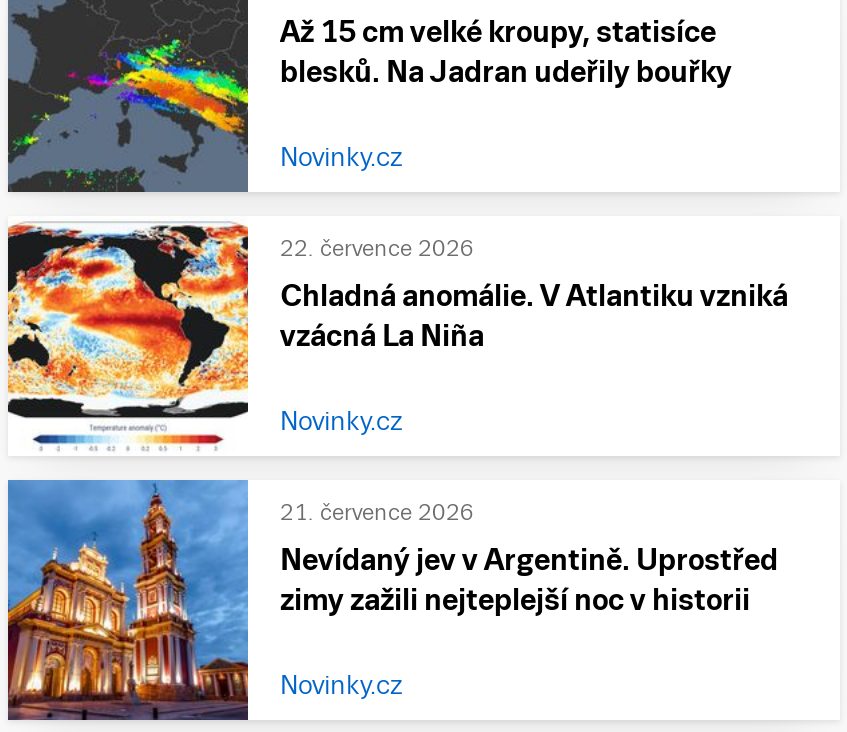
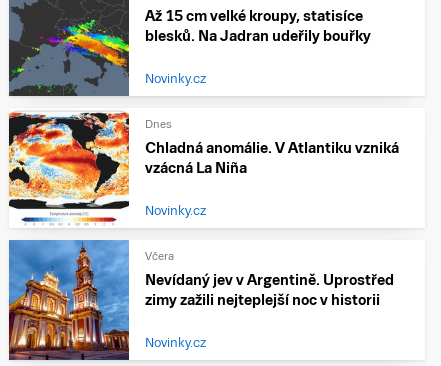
- 22. července 2026
+ Dnes

- 21. července 2026
+ Včera
